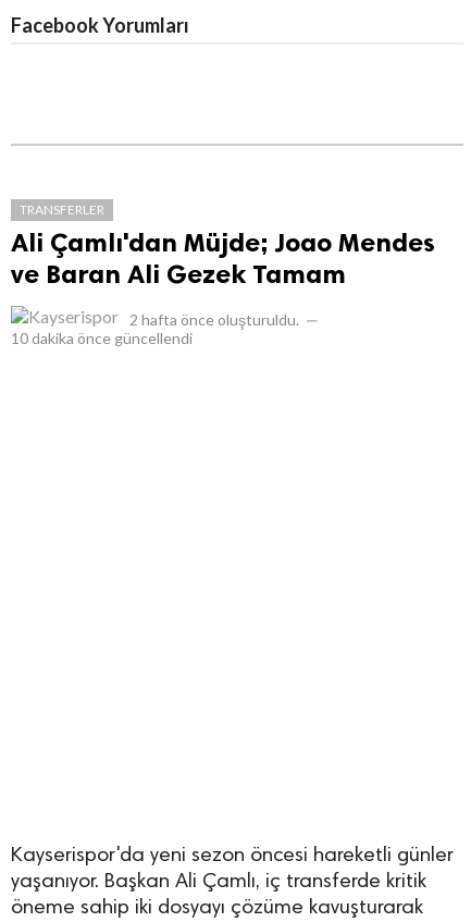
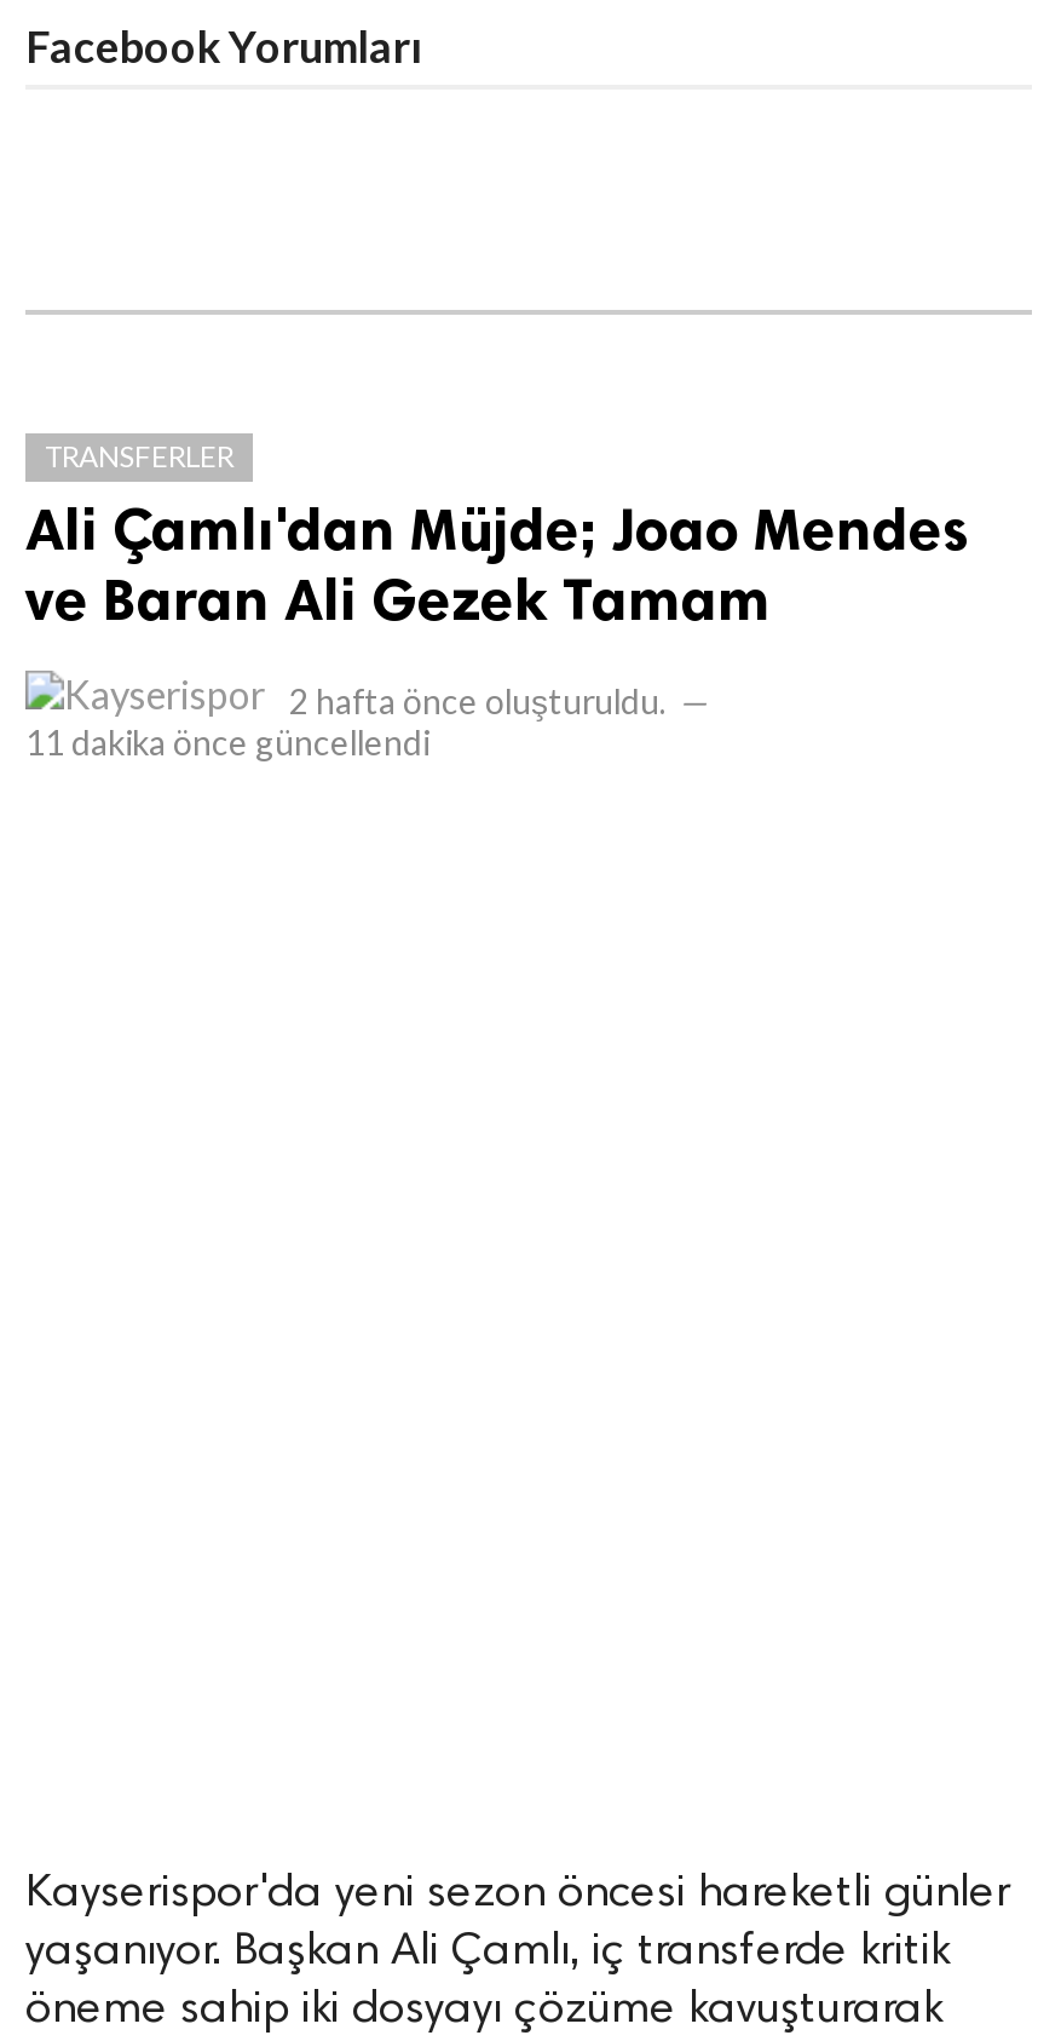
- 10 dakika önce güncellendi
+ 11 dakika önce güncellendi
